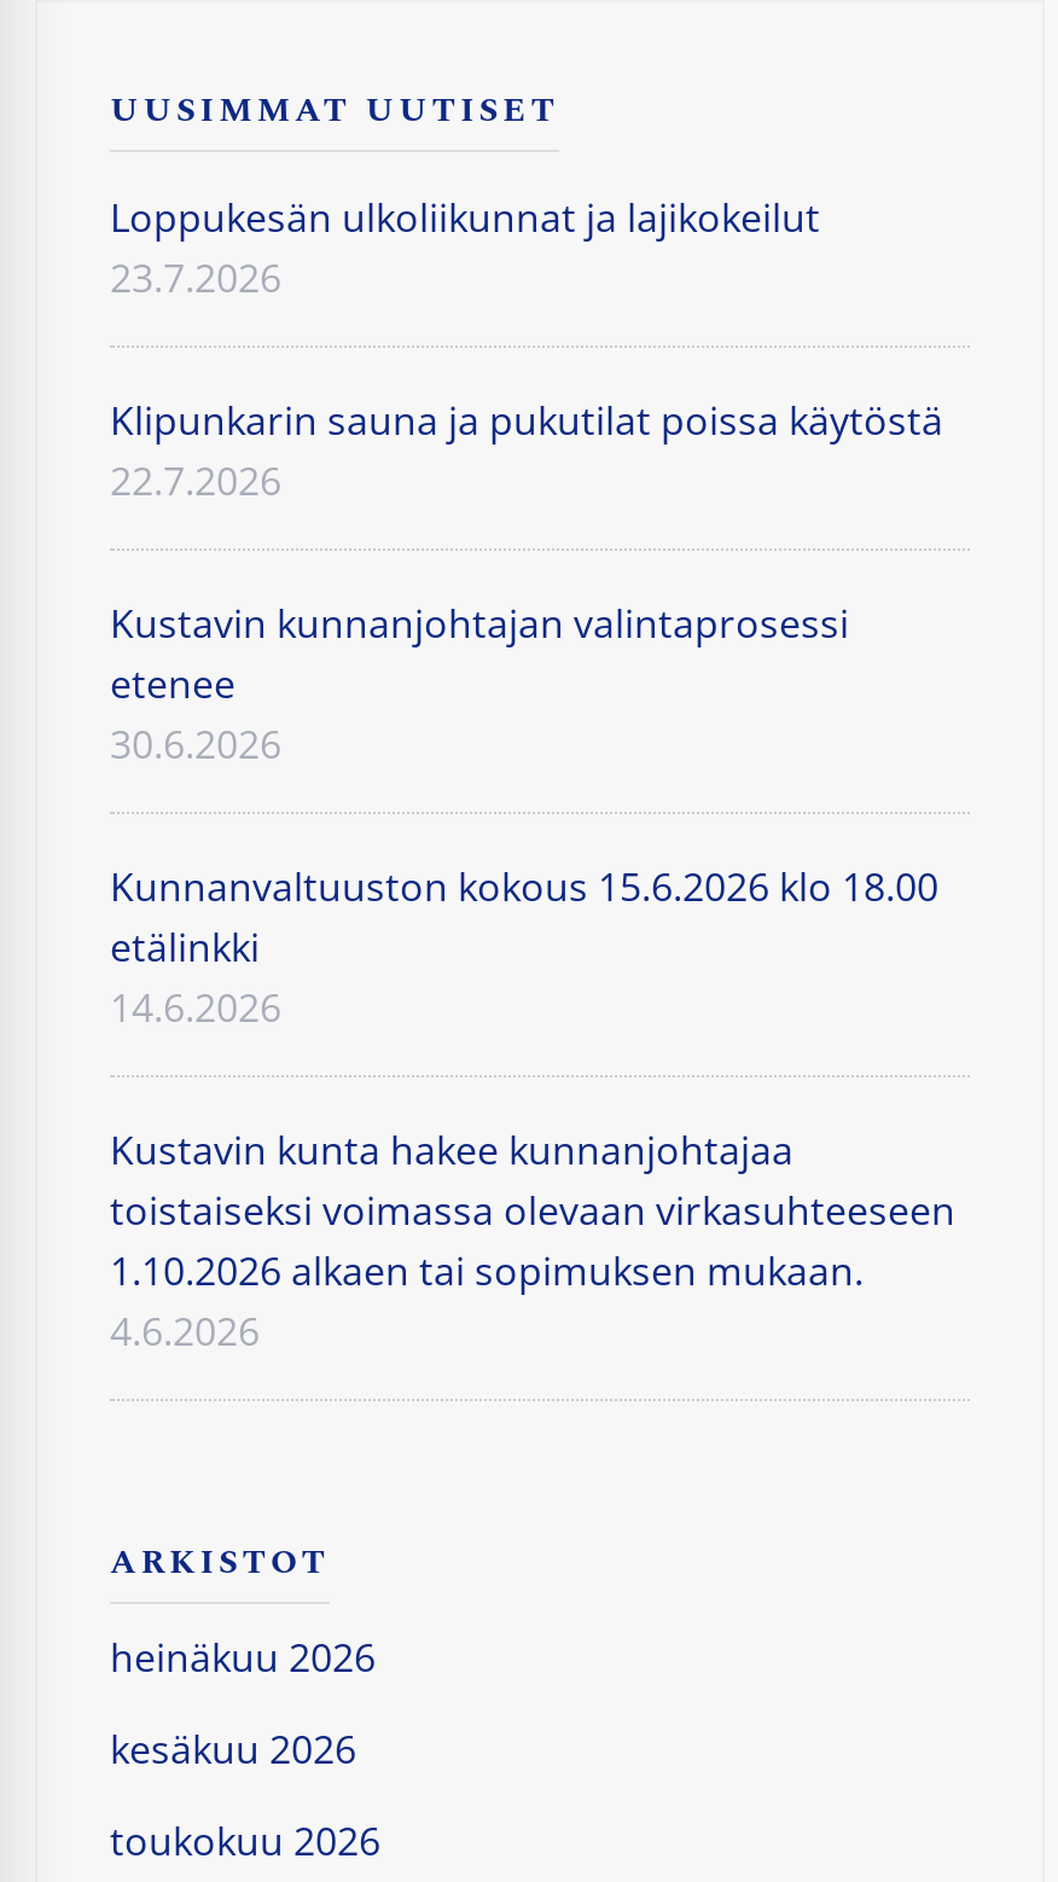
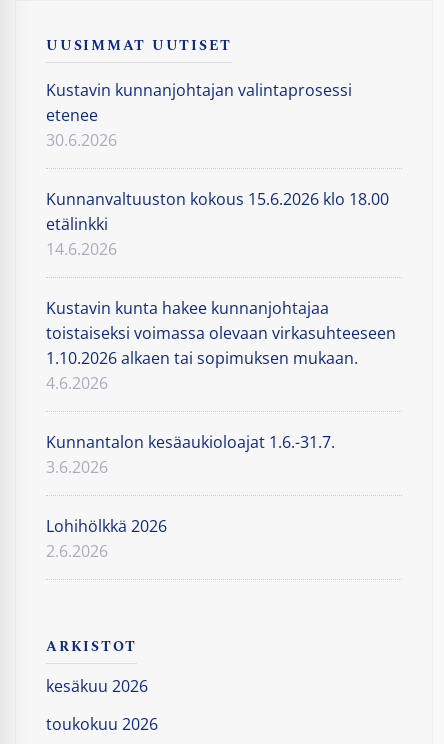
- Loppukesän ulkoliikunnat ja lajikokeilut
- 23.7.2026
- Klipunkarin sauna ja pukutilat poissa käytöstä
- 22.7.2026

moved up: Kustavin kunnanjohtajan valintaprosessi | etenee | 30.6.2026 | ... | 1.10.2026 alkaen tai sopimuksen mukaan. | 4.6.2026

+ Kunnantalon kesäaukioloajat 1.6.-31.7.
+ 3.6.2026
+ Lohihölkkä 2026
+ 2.6.2026

- heinäkuu 2026
